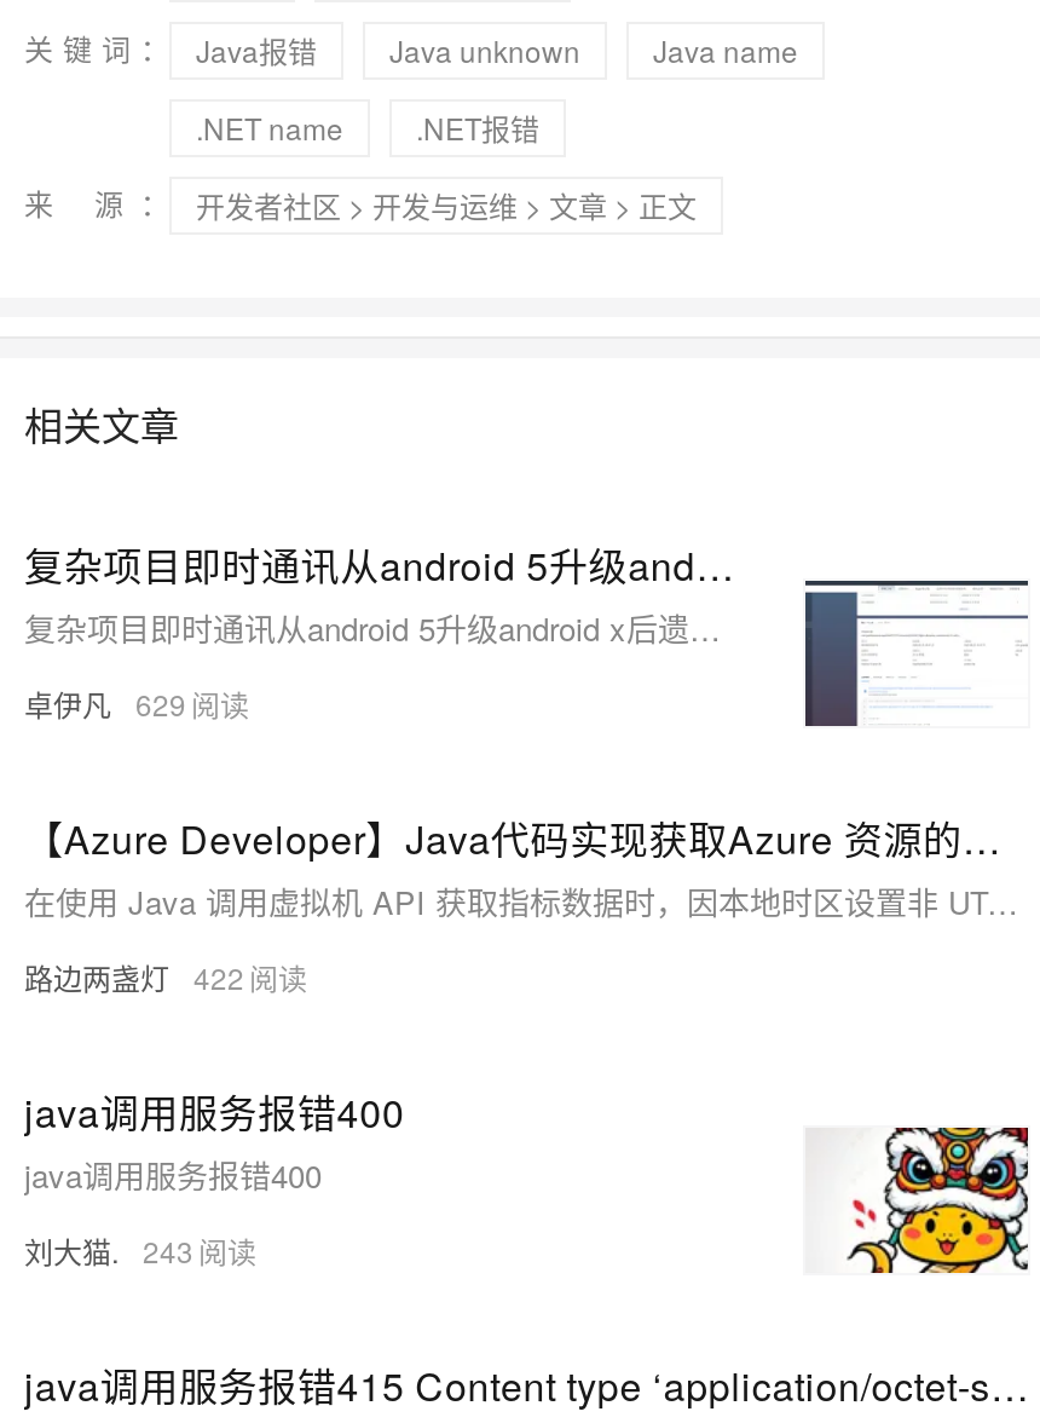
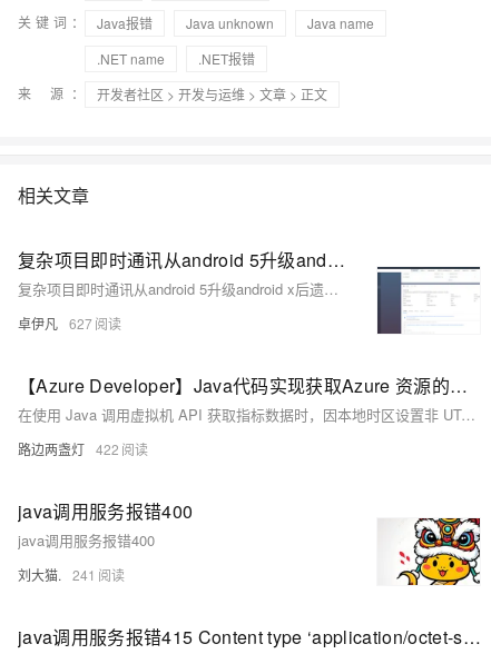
- 卓伊凡 629
+ 卓伊凡 627

- 刘大猫. 243
+ 刘大猫. 241
